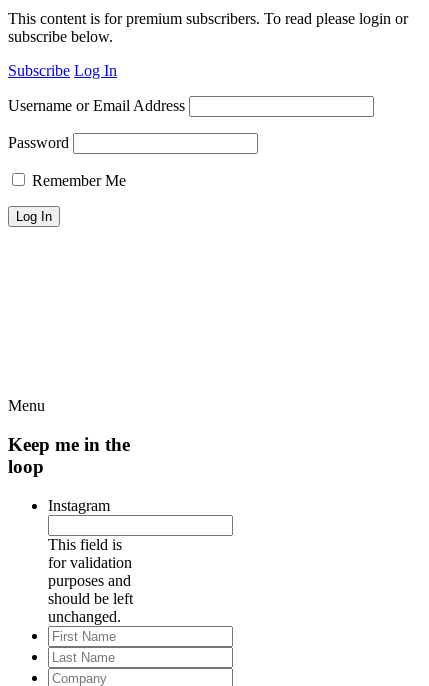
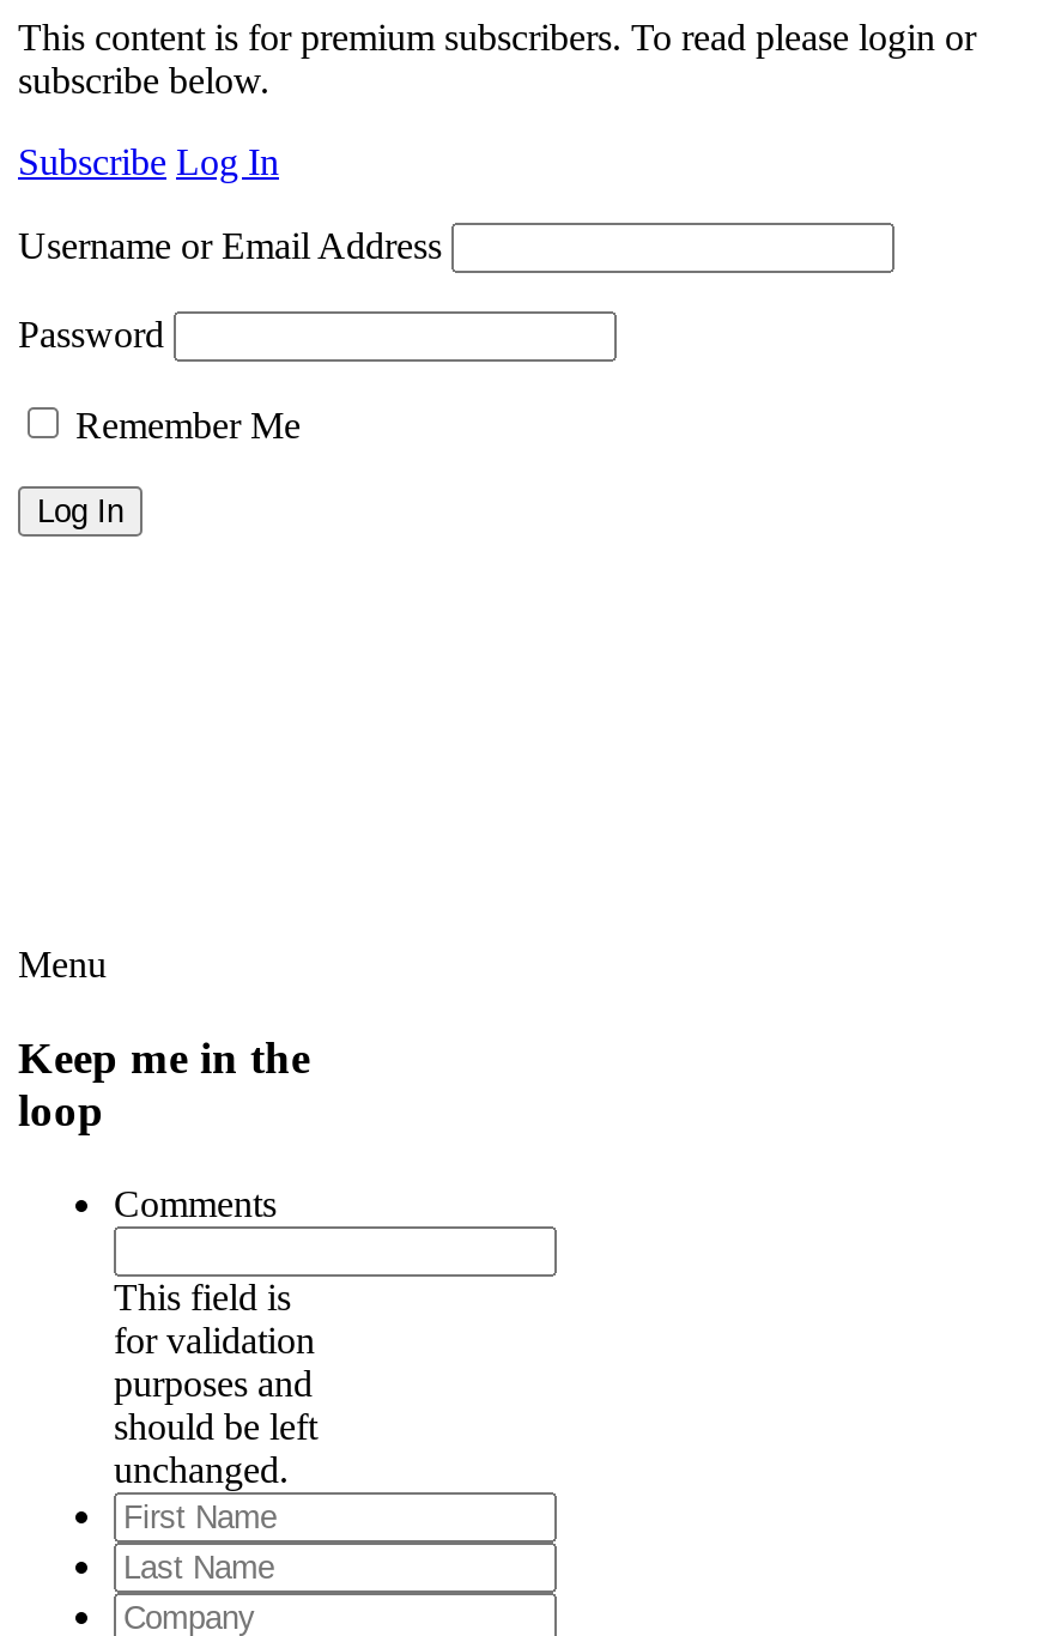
- Instagram
+ Comments
